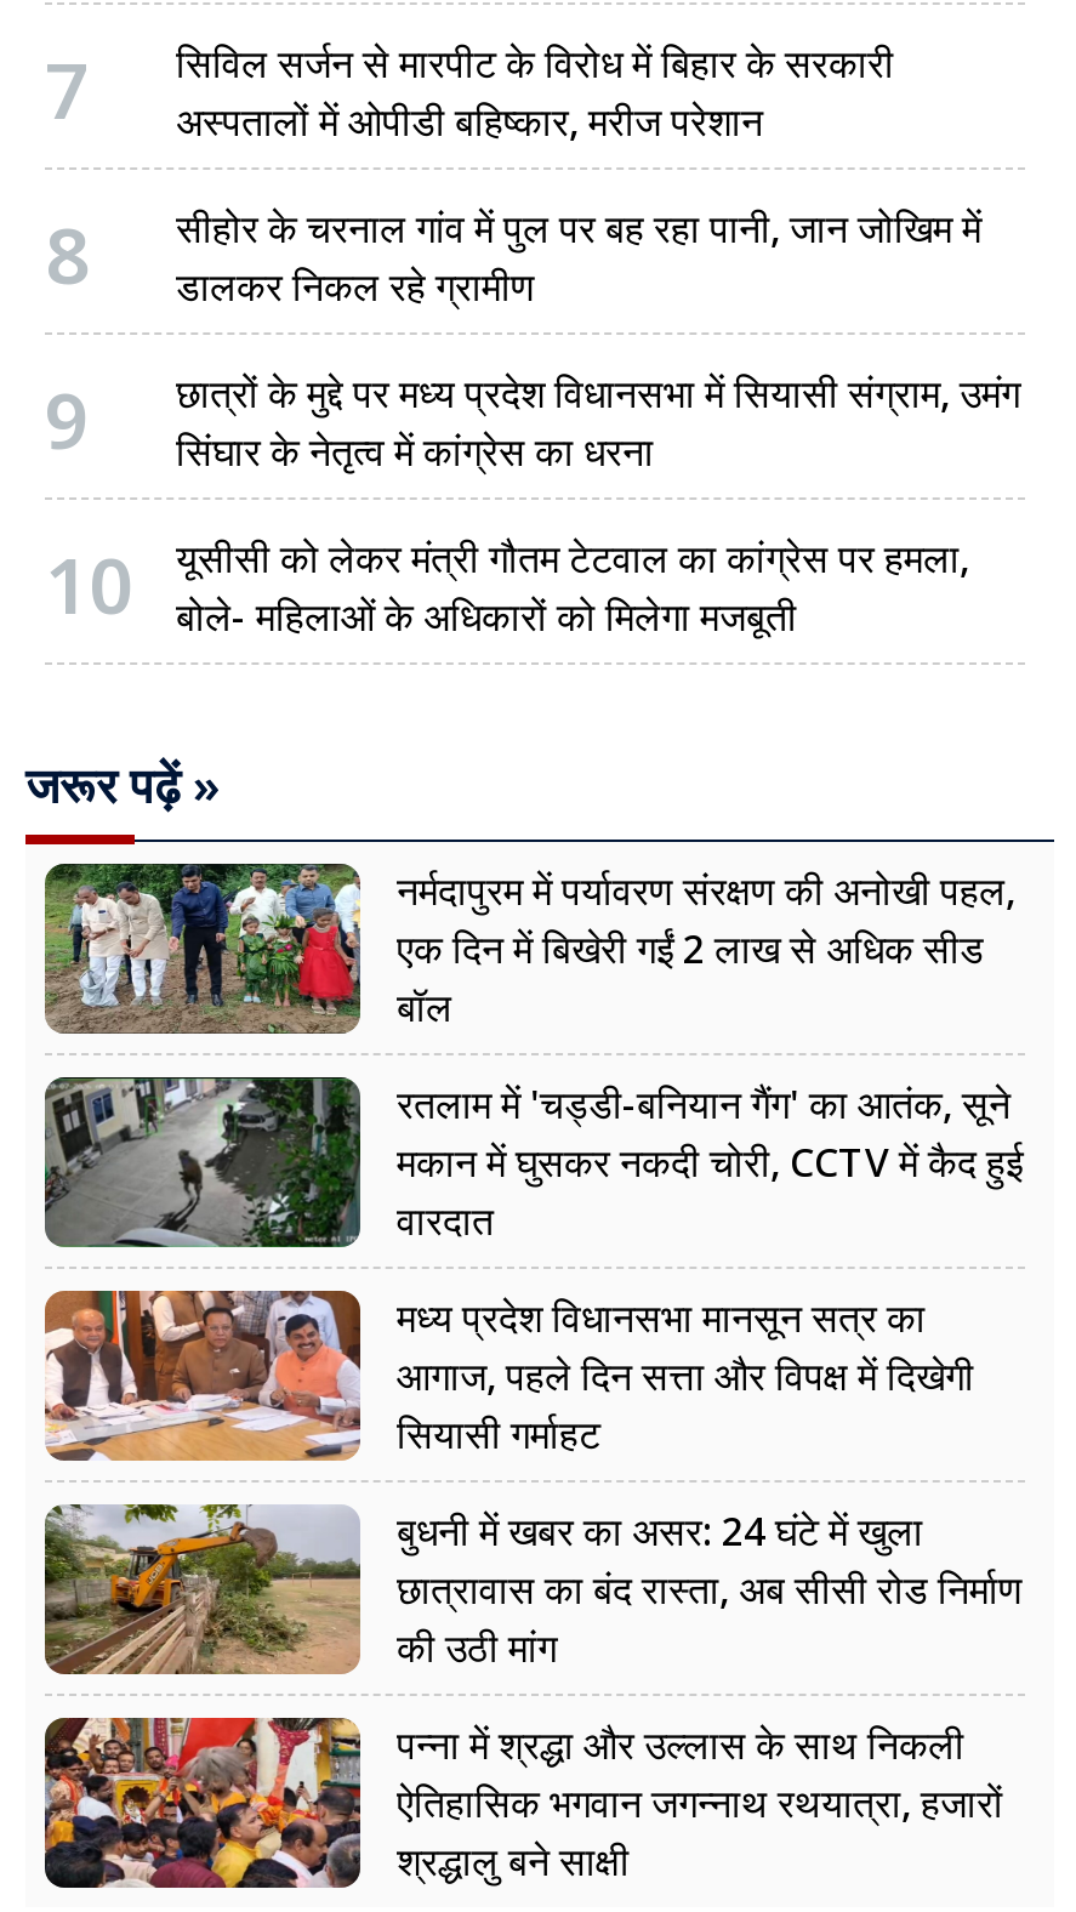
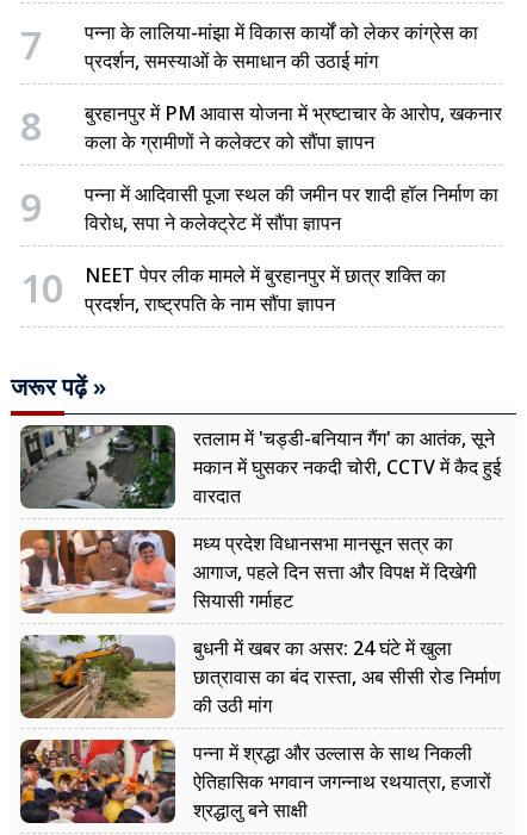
- सिविल सर्जन से मारपीट के विरोध में बिहार के सरकारी
- अस्पतालों में ओपीडी बहिष्कार, मरीज परेशान
+ पन्ना के लालिया-मांझा में विकास कार्यों को लेकर कांग्रेस का
+ प्रदर्शन, समस्याओं के समाधान की उठाई मांग

- सीहोर के चरनाल गांव में पुल पर बह रहा पानी, जान जोखिम में
- डालकर निकल रहे ग्रामीण
+ बुरहानपुर में PM आवास योजना में भ्रष्टाचार के आरोप, खकनार
+ कला के ग्रामीणों ने कलेक्टर को सौंपा ज्ञापन

- छात्रों के मुद्दे पर मध्य प्रदेश विधानसभा में सियासी संग्राम, उमंग
- सिंघार के नेतृत्व में कांग्रेस का धरना
+ पन्ना में आदिवासी पूजा स्थल की जमीन पर शादी हॉल निर्माण का
+ विरोध, सपा ने कलेक्ट्रेट में सौंपा ज्ञापन

- यूसीसी को लेकर मंत्री गौतम टेटवाल का कांग्रेस पर हमला,
- बोले- महिलाओं के अधिकारों को मिलेगा मजबूती
+ NEET पेपर लीक मामले में बुरहानपुर में छात्र शक्ति का
+ प्रदर्शन, राष्ट्रपति के नाम सौंपा ज्ञापन

- [image]
- नर्मदापुरम में पर्यावरण संरक्षण की अनोखी पहल,
- एक दिन में बिखेरी गईं 2 लाख से अधिक सीड
- बॉल
